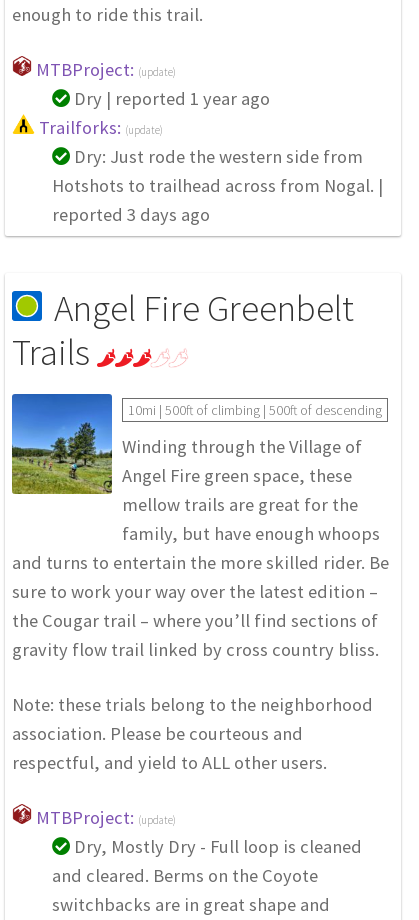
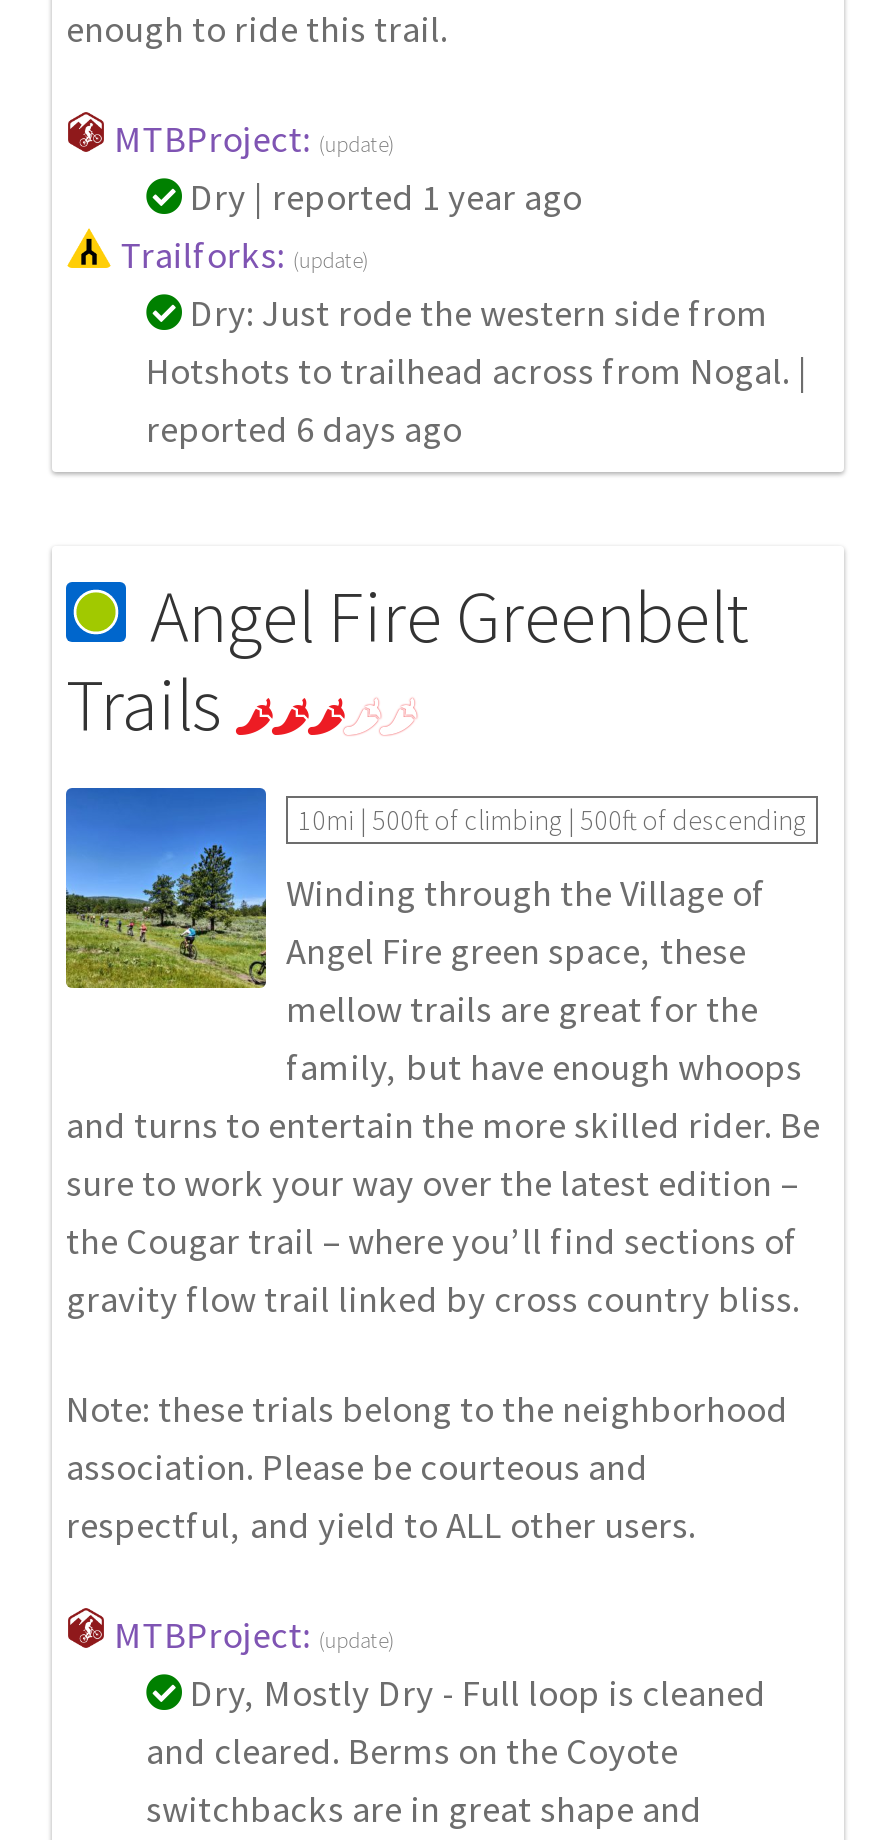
- reported 3 days ago
+ reported 6 days ago
